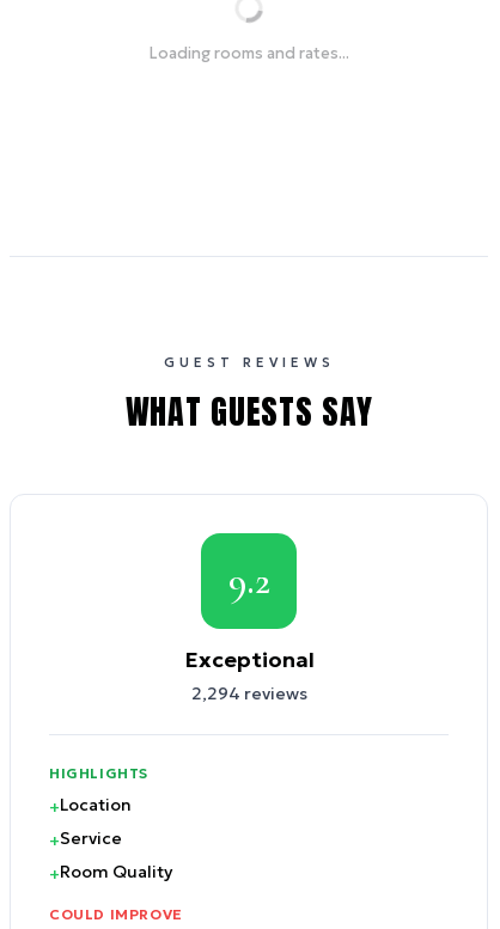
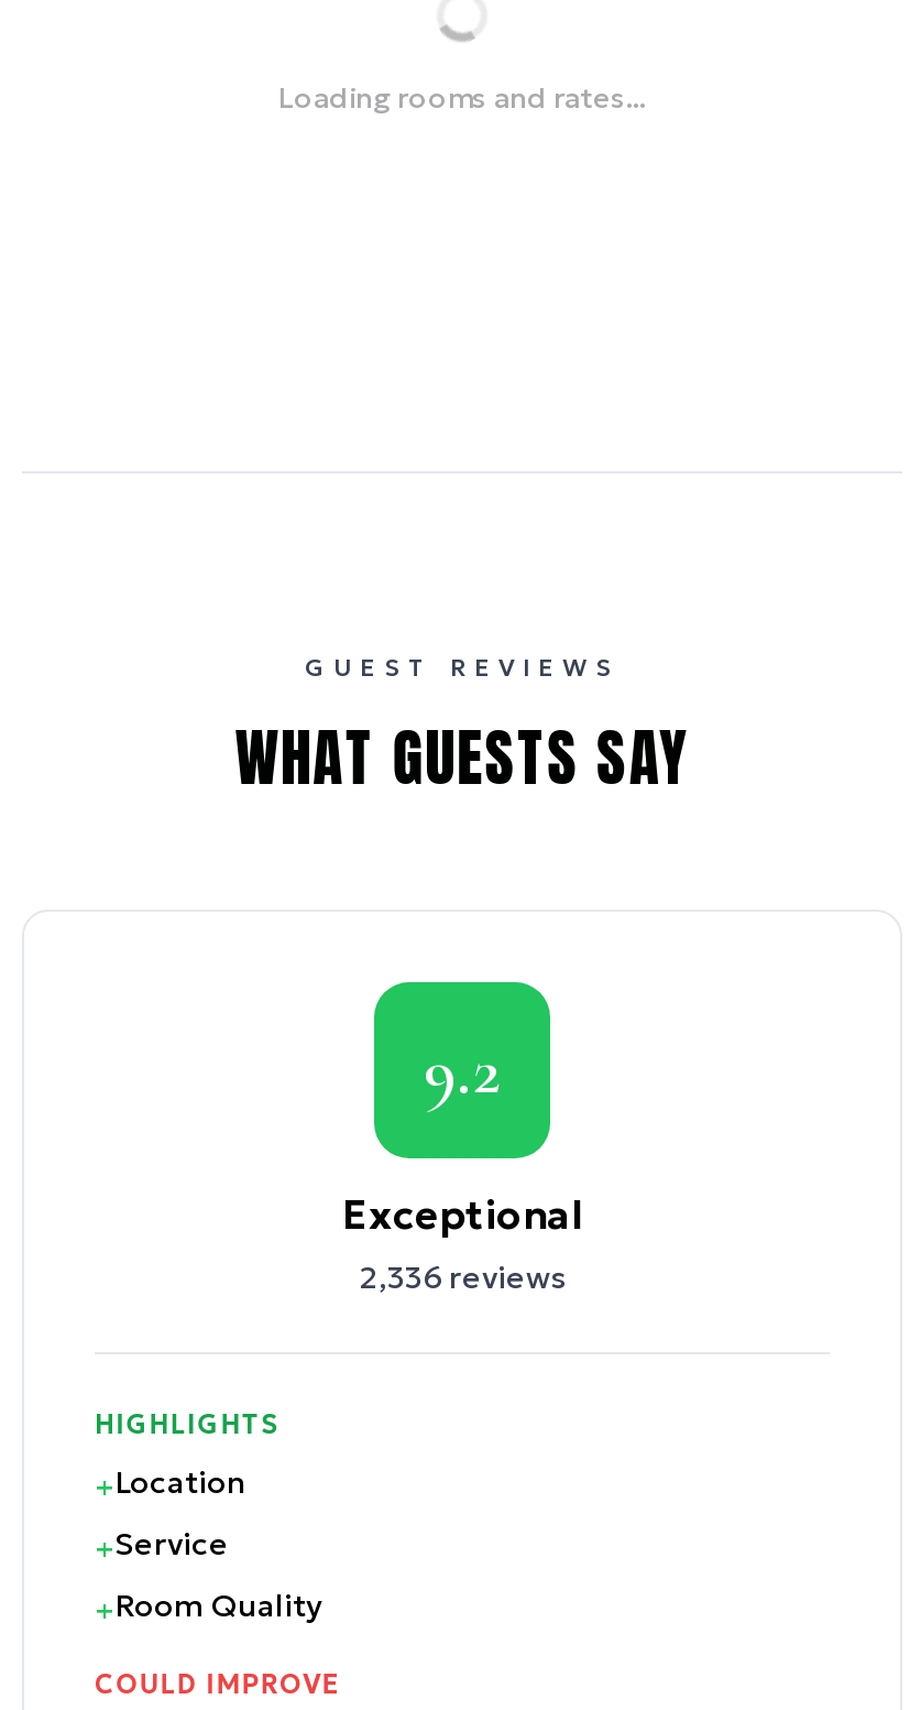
- 2,294 reviews
+ 2,336 reviews
